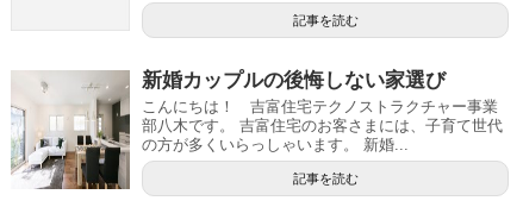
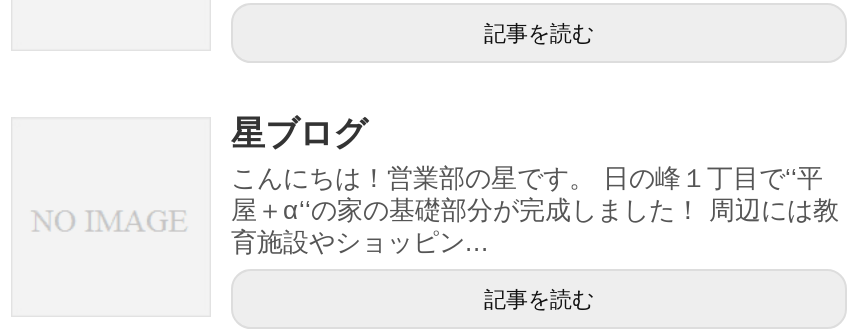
- [image]

- 新婚カップルの後悔しない家選び
- こんにちは！ 吉富住宅テクノストラクチャー事業
- 部八木です。 吉富住宅のお客さまには、子育て世代
- の方が多くいらっしゃいます。 新婚...
+ 星ブログ
+ こんにちは！営業部の星です。 日の峰１丁目で‘‘平
+ 屋＋α‘‘の家の基礎部分が完成しました！ 周辺には教
+ 育施設やショッピン...
